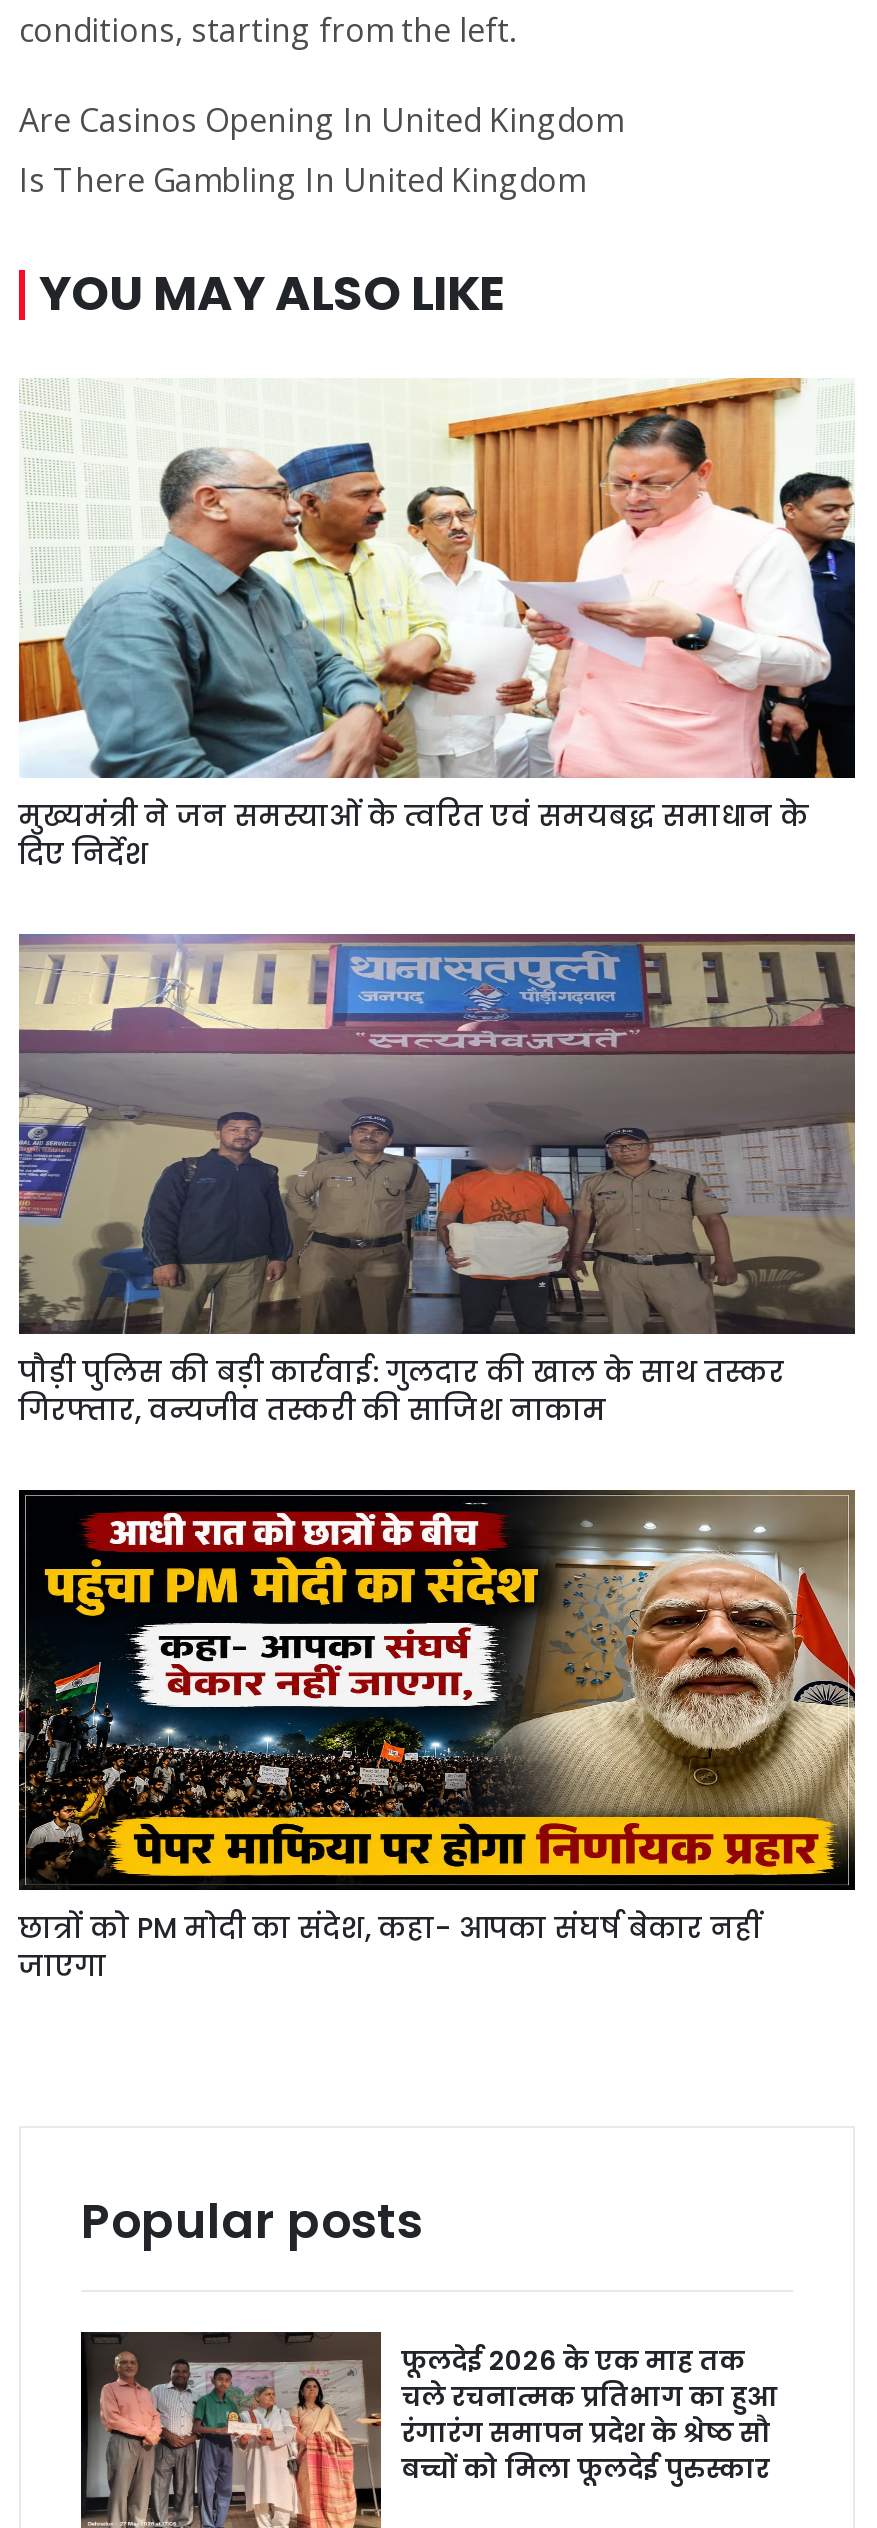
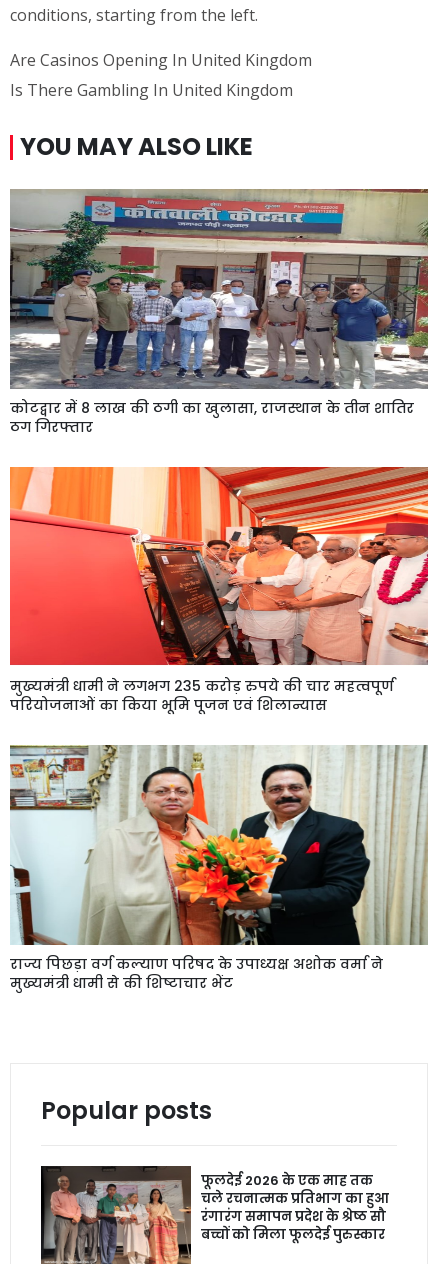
- [image]
- मुख्यमंत्री ने जन समस्याओं के त्वरित एवं समयबद्ध समाधान के
- दिए निर्देश
+ [image]
+ कोटद्वार में 8 लाख की ठगी का खुलासा, राजस्थान के तीन शातिर
+ ठग गिरफ्तार

- [image]
- पौड़ी पुलिस की बड़ी कार्रवाई: गुलदार की खाल के साथ तस्कर
- गिरफ्तार, वन्यजीव तस्करी की साजिश नाकाम
+ [image]
+ मुख्यमंत्री धामी ने लगभग 235 करोड़ रुपये की चार महत्वपूर्ण
+ परियोजनाओं का किया भूमि पूजन एवं शिलान्यास

- [image]
- छात्रों को PM मोदी का संदेश, कहा- आपका संघर्ष बेकार नहीं
- जाएगा
+ [image]
+ राज्य पिछड़ा वर्ग कल्याण परिषद के उपाध्यक्ष अशोक वर्मा ने
+ मुख्यमंत्री धामी से की शिष्टाचार भेंट
